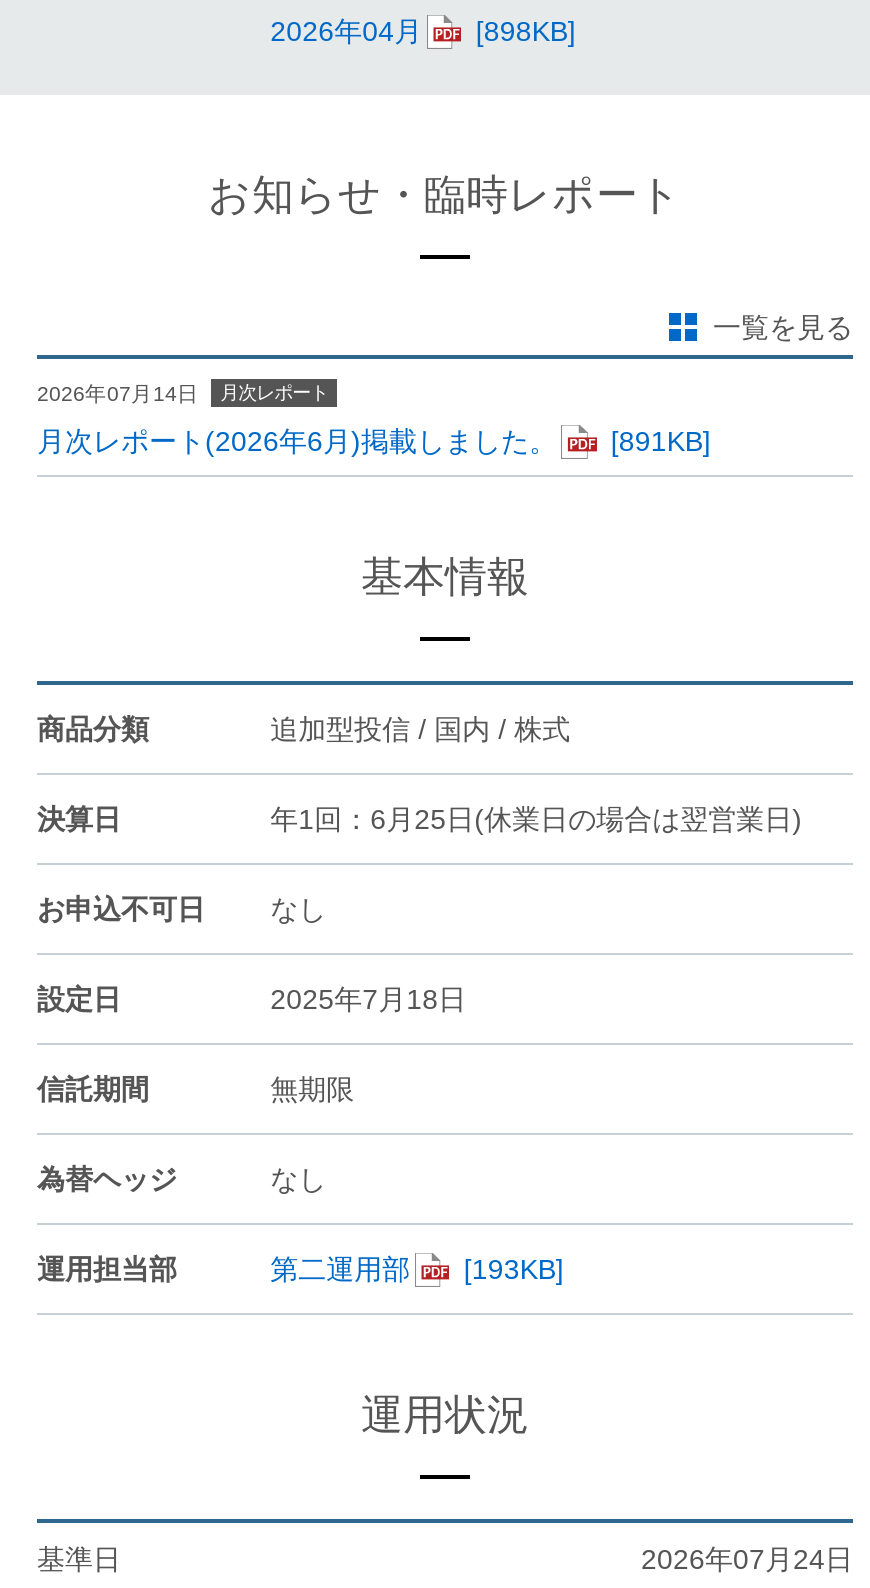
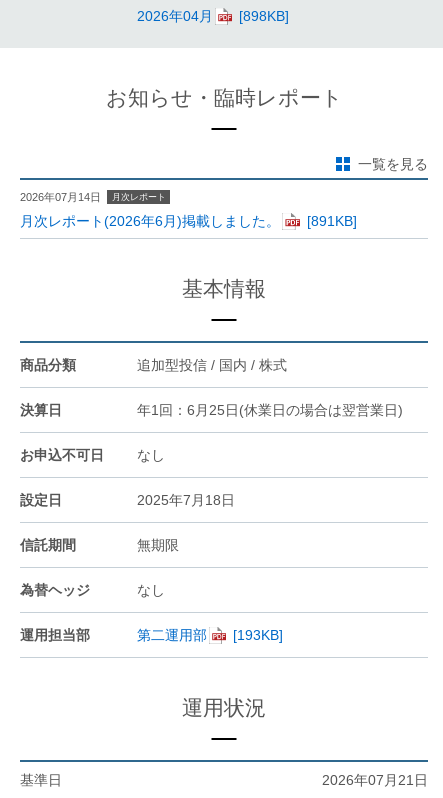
- 2026年07月24日
+ 2026年07月21日
